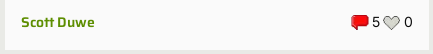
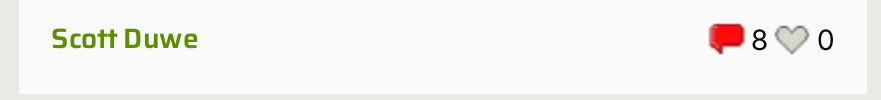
- 5 0
+ 8 0
